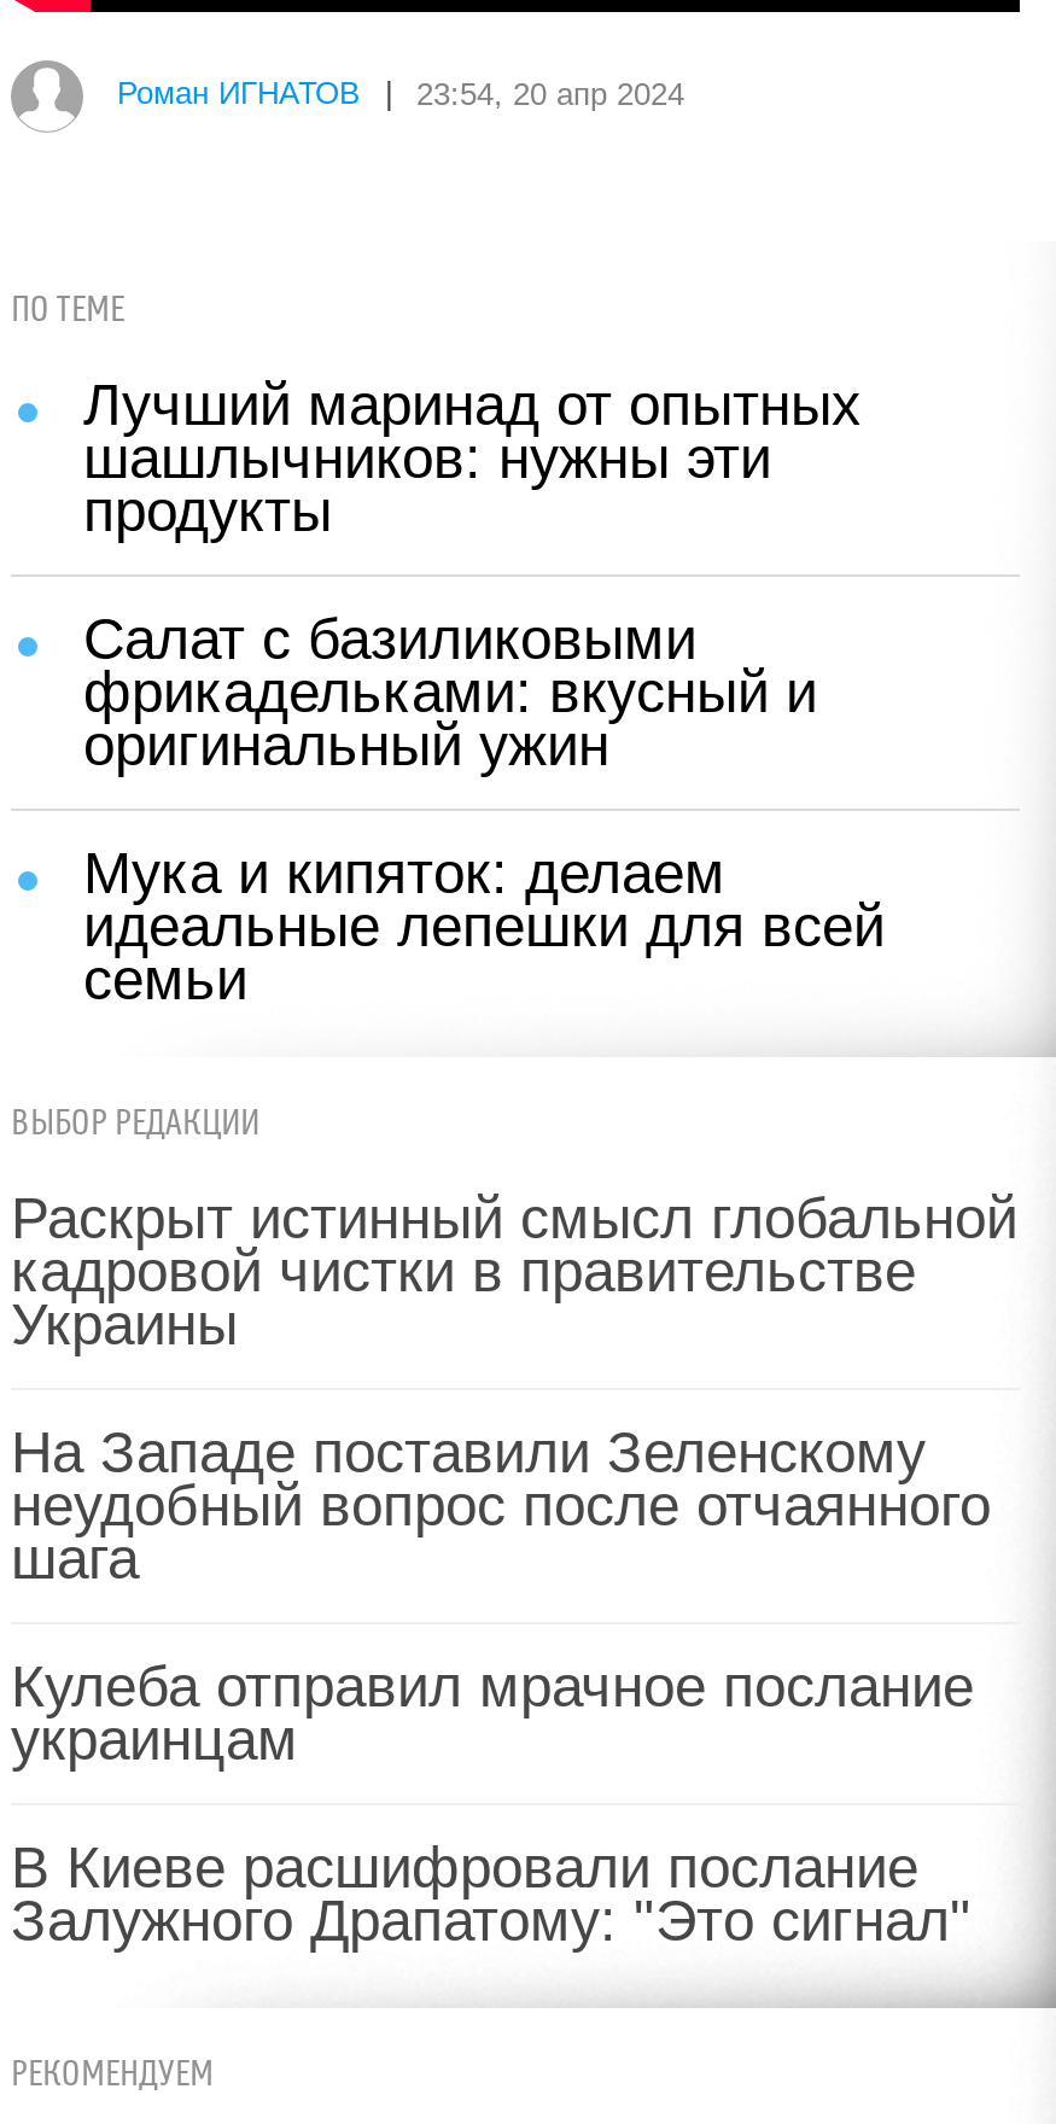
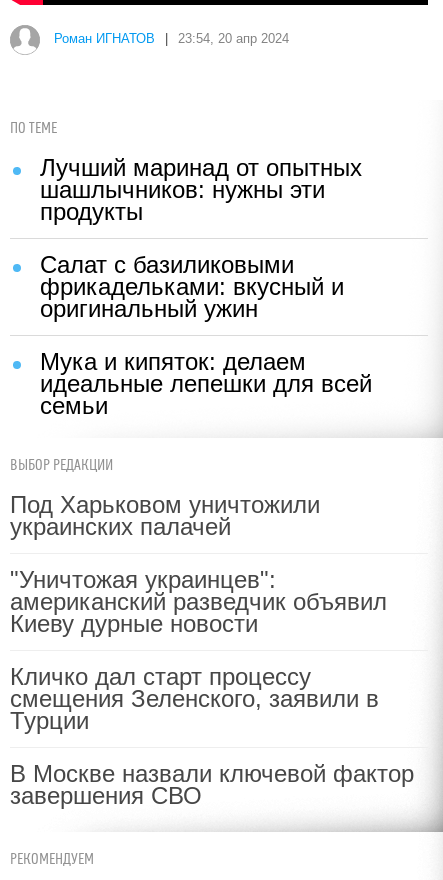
- Раскрыт истинный смысл глобальной
- кадровой чистки в правительстве
- Украины
+ Под Харьковом уничтожили
+ украинских палачей

- На Западе поставили Зеленскому
- неудобный вопрос после отчаянного
- шага
+ "Уничтожая украинцев":
+ американский разведчик объявил
+ Киеву дурные новости

- Кулеба отправил мрачное послание
- украинцам
+ Кличко дал старт процессу
+ смещения Зеленского, заявили в
+ Турции

- В Киеве расшифровали послание
- Залужного Драпатому: "Это сигнал"
+ В Москве назвали ключевой фактор
+ завершения СВО
